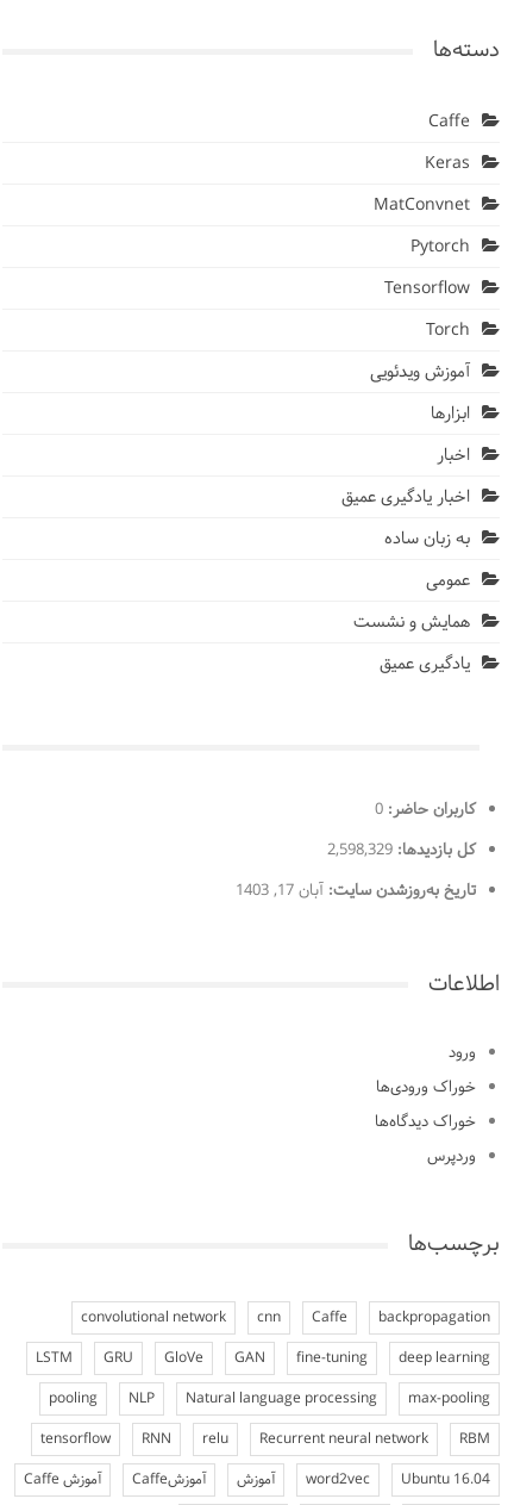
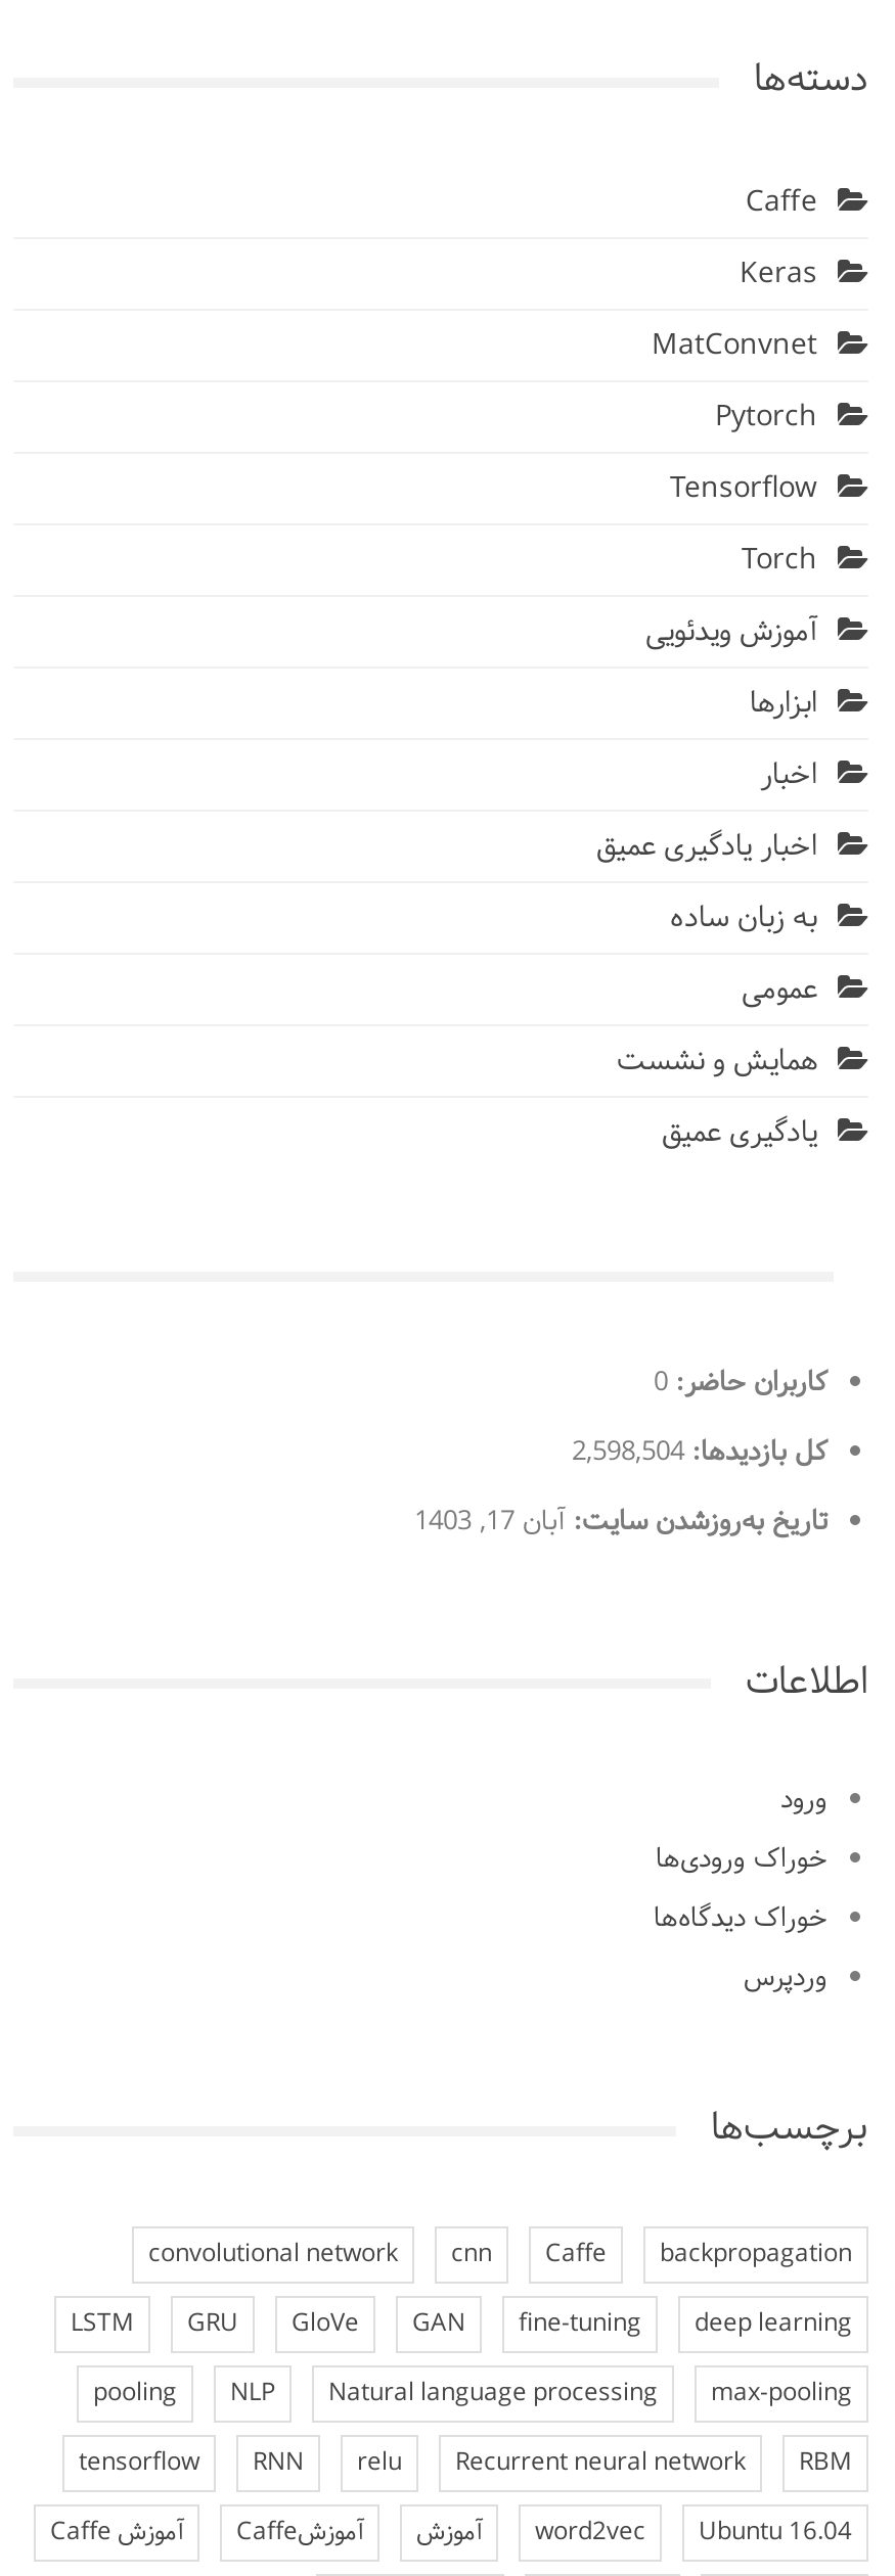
- کل بازدیدها: 2,598,329
+ کل بازدیدها: 2,598,504
